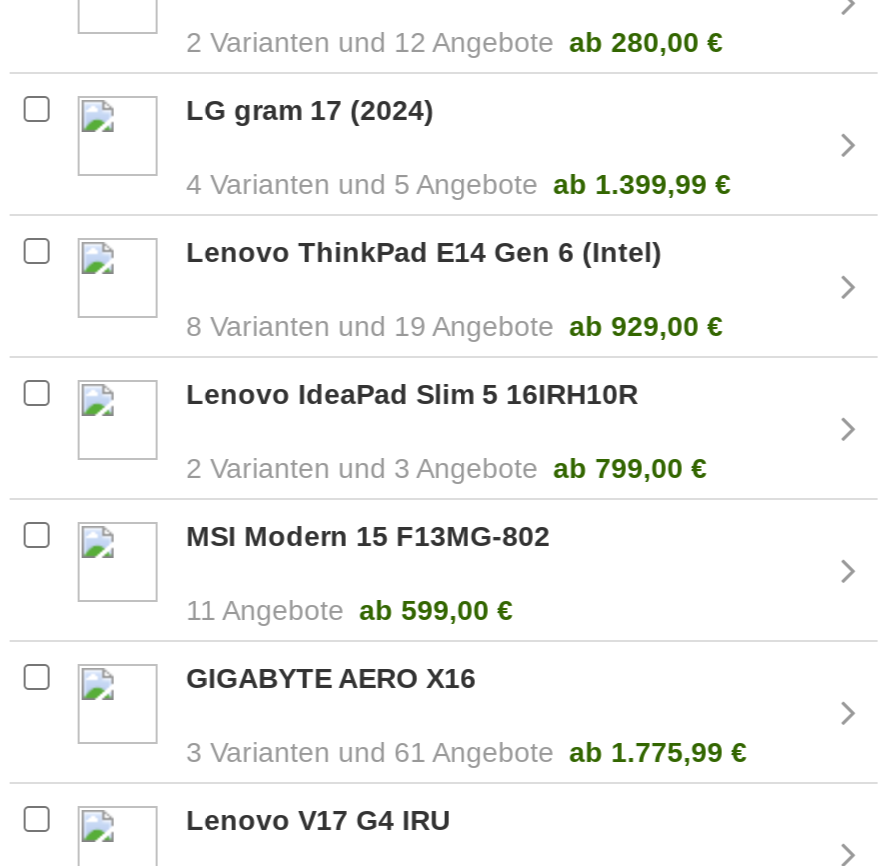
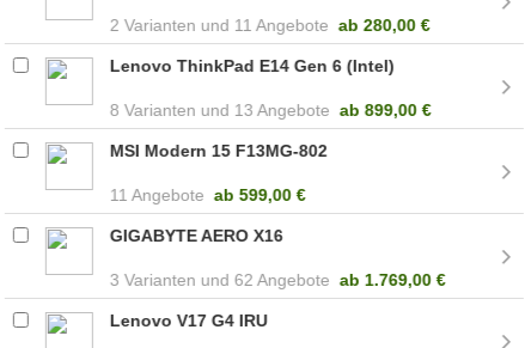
- 12 Angebote ab 280,00 €
- LG gram 17 (2024)
- 4
- 5 Angebote ab 1.399,99 €
+ 11 Angebote ab 280,00 €

- 19 Angebote ab 929,00 €
- Lenovo IdeaPad Slim 5 16IRH10R
- 2
- 3 Angebote ab 799,00 €
+ 13 Angebote ab 899,00 €

- 61 Angebote ab 1.775,99 €
+ 62 Angebote ab 1.769,00 €
